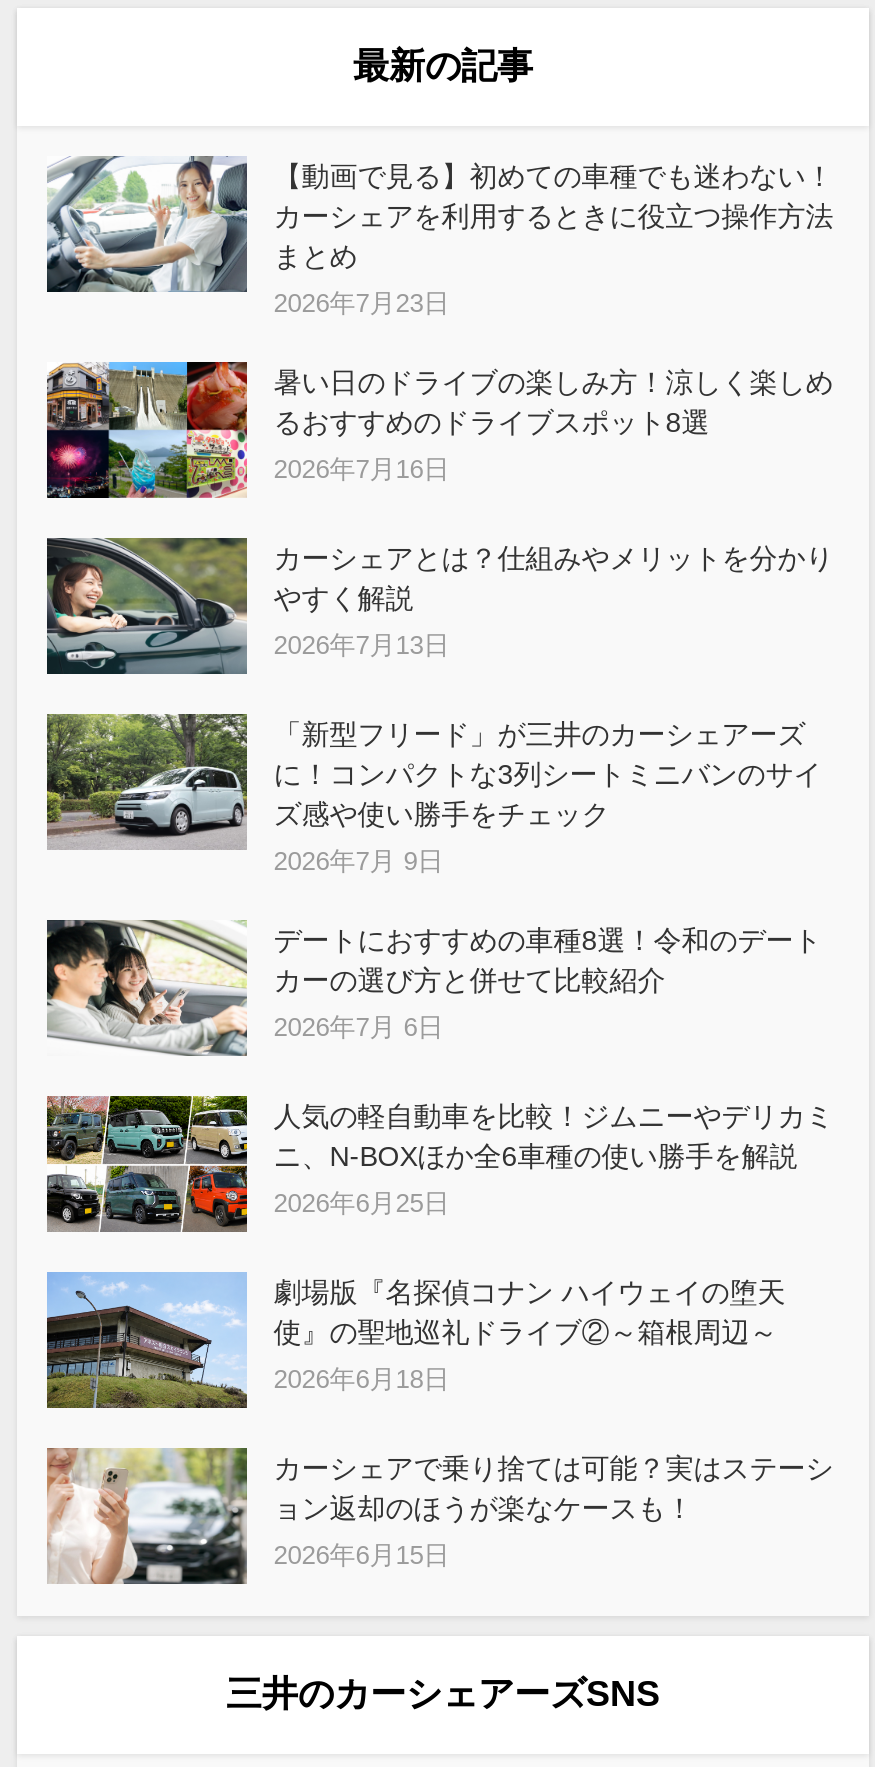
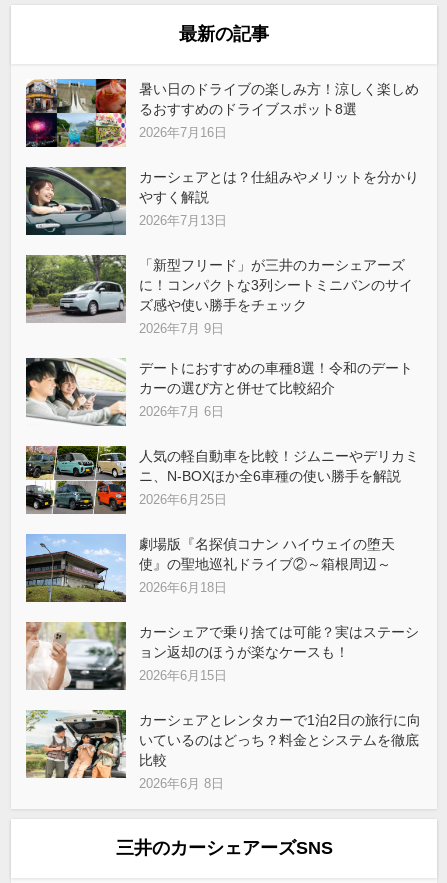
- [image]
- 【動画で見る】初めての車種でも迷わない！
- カーシェアを利用するときに役立つ操作方法
- まとめ
- 2026年7月23日

moved up: [image] | 暑い日のドライブの楽しみ方！涼しく楽しめ | るおすすめのドライブスポット8選 | ... | ョン返却のほうが楽なケースも！ | 2026年6月15日

+ [image]
+ カーシェアとレンタカーで1泊2日の旅行に向
+ いているのはどっち？料金とシステムを徹底
+ 比較
+ 2026年6月 8日
